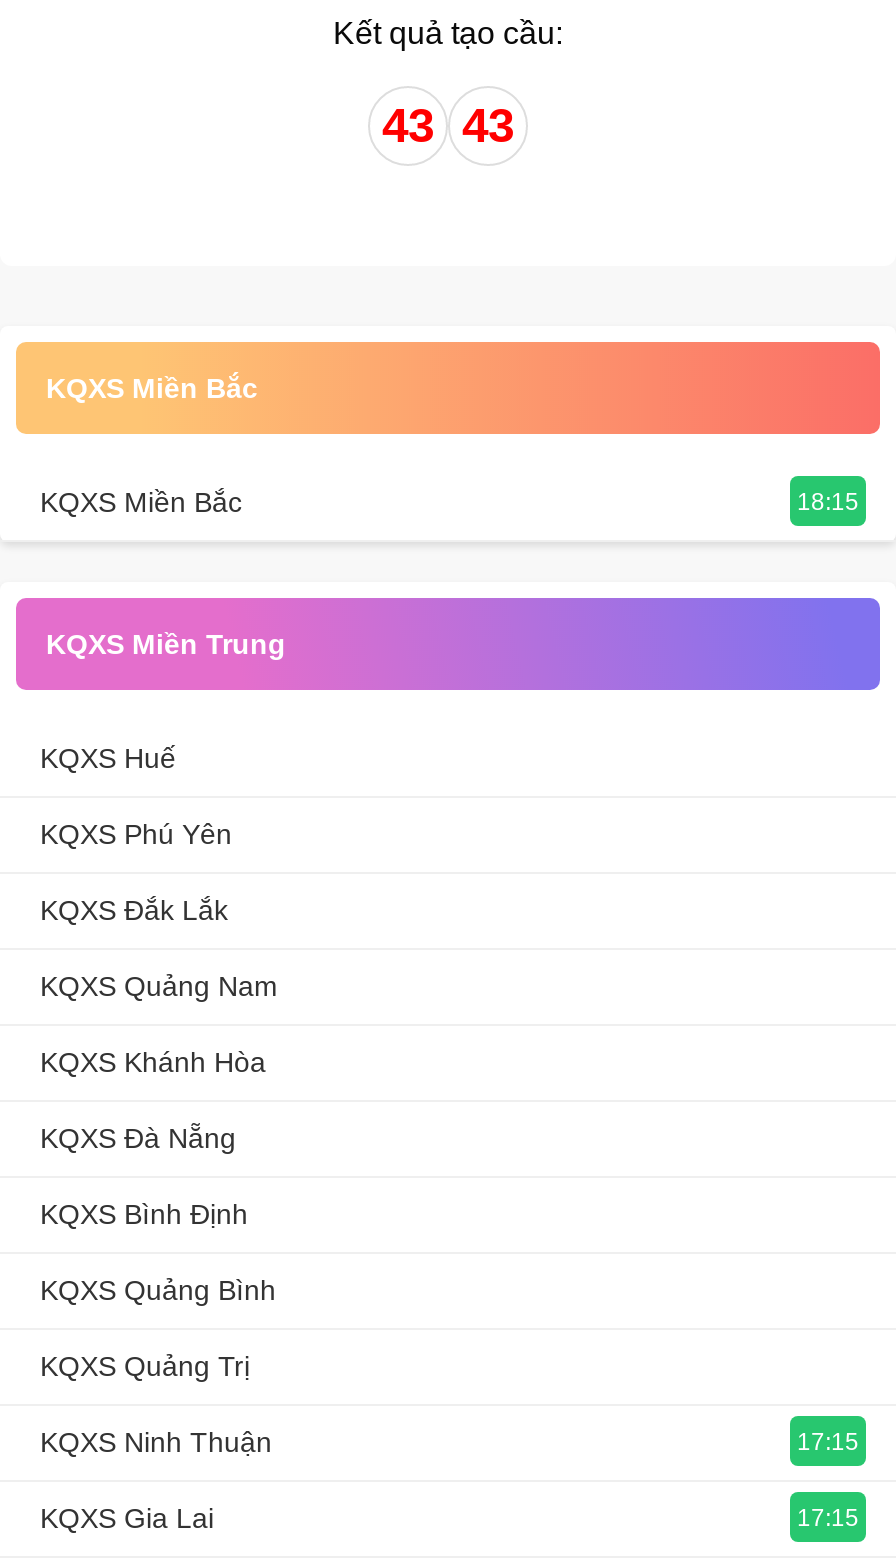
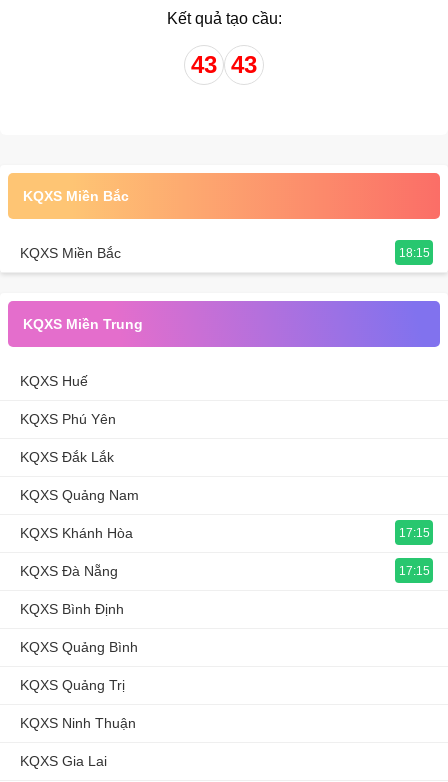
+ 17:15

+ 17:15

- 17:15

- 17:15
